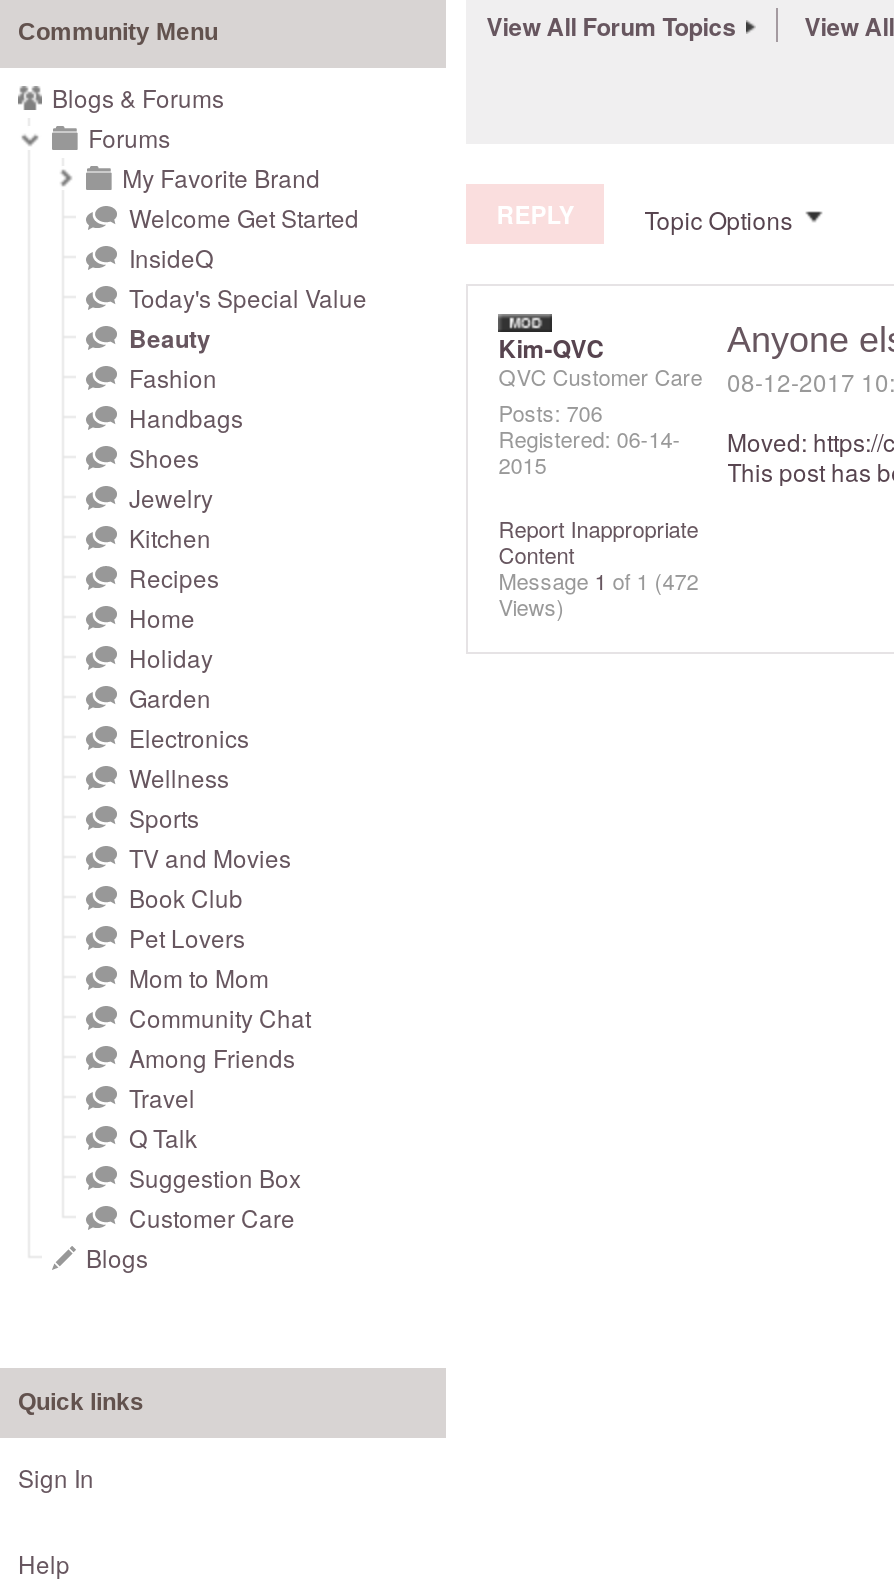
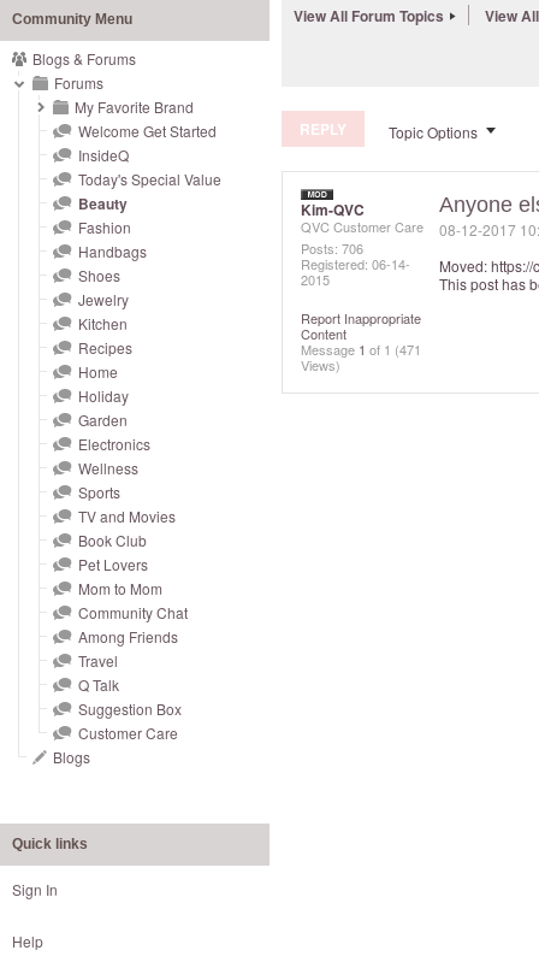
- Message 1 of 1 (472
+ Message 1 of 1 (471
